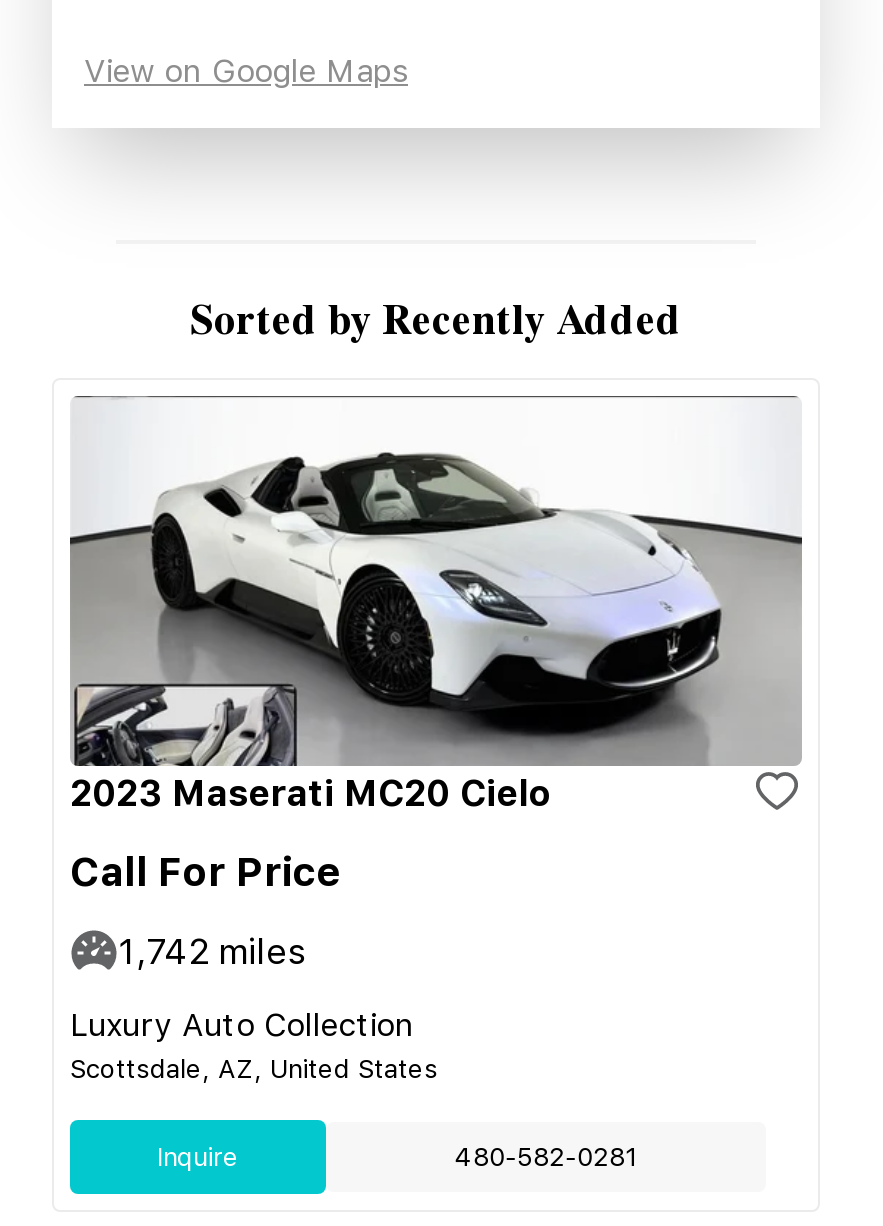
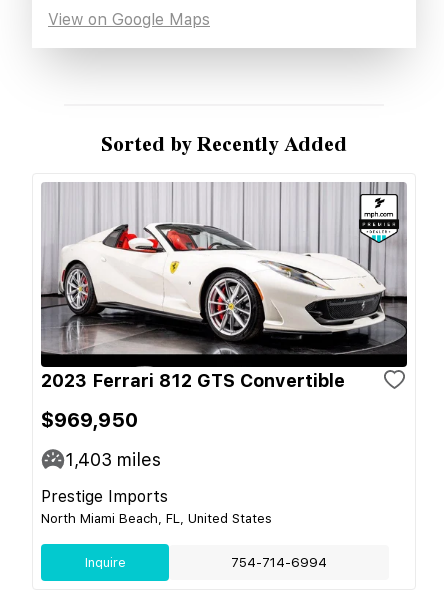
- [image]
- 2023 Maserati MC20 Cielo
+ [image]
+ 2023 Ferrari 812 GTS Convertible

- Call For Price
+ $969,950

- 1,742 miles
+ 1,403 miles

- Luxury Auto Collection
- Scottsdale, AZ, United States
+ Prestige Imports
+ North Miami Beach, FL, United States

- 480-582-0281
+ 754-714-6994
